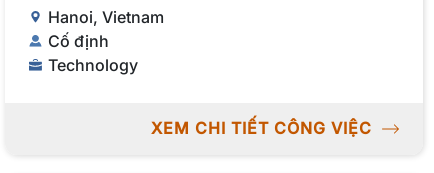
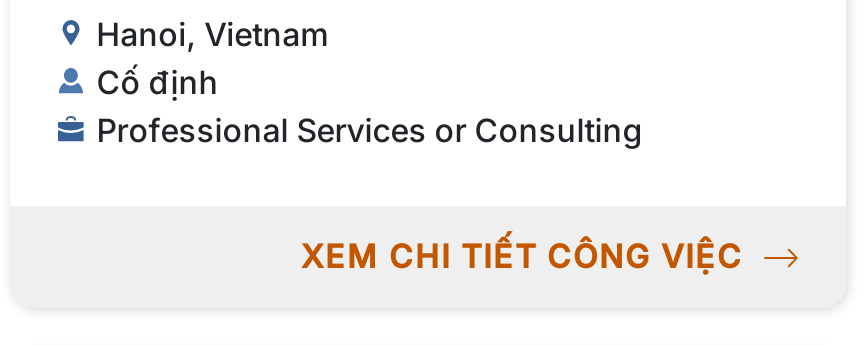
- Technology
+ Professional Services or Consulting
